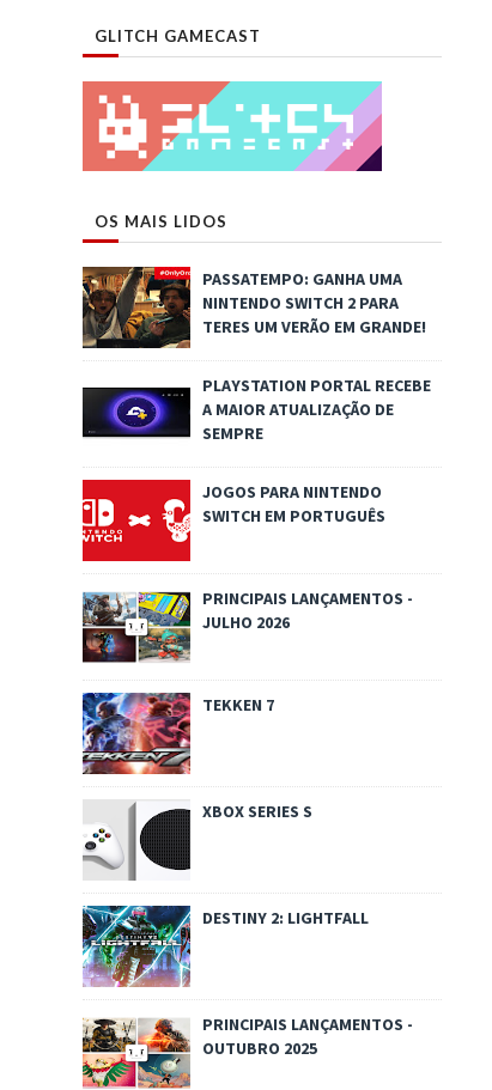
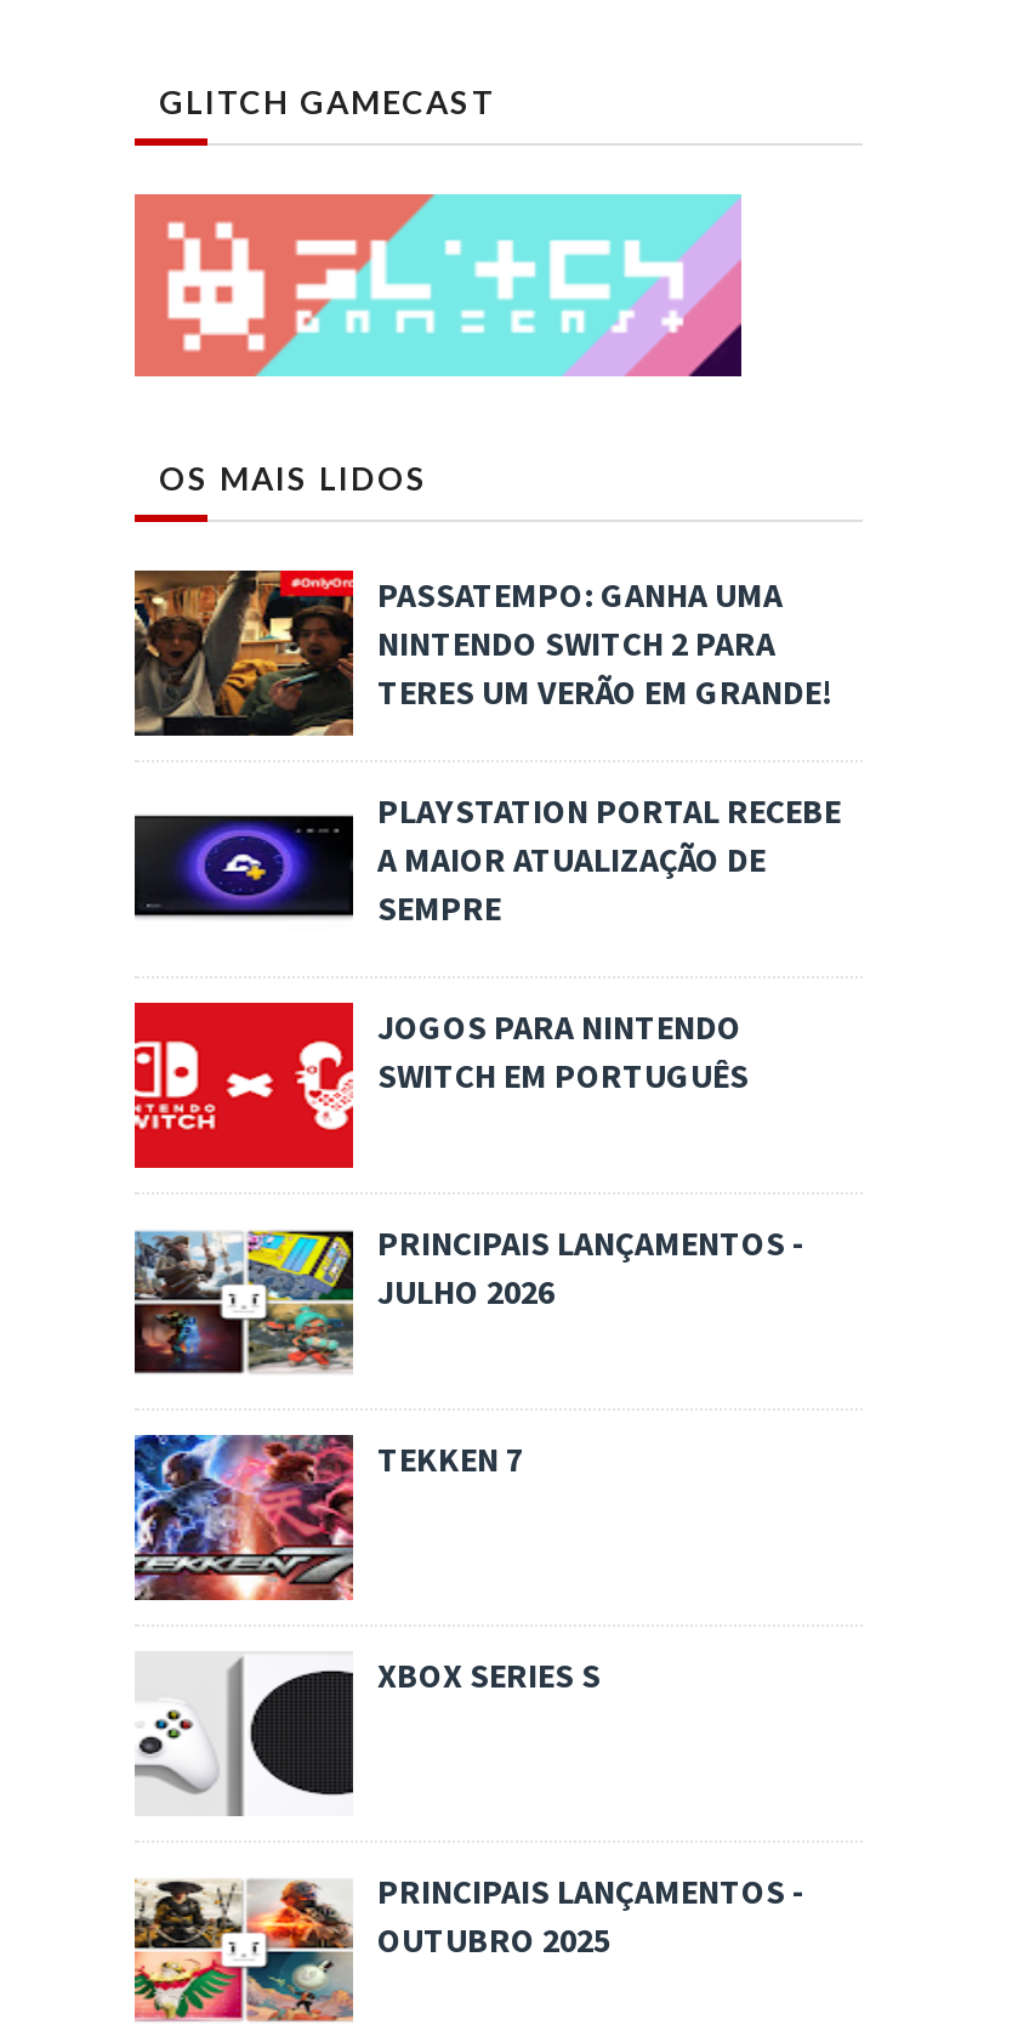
- [image]
- DESTINY 2: LIGHTFALL
